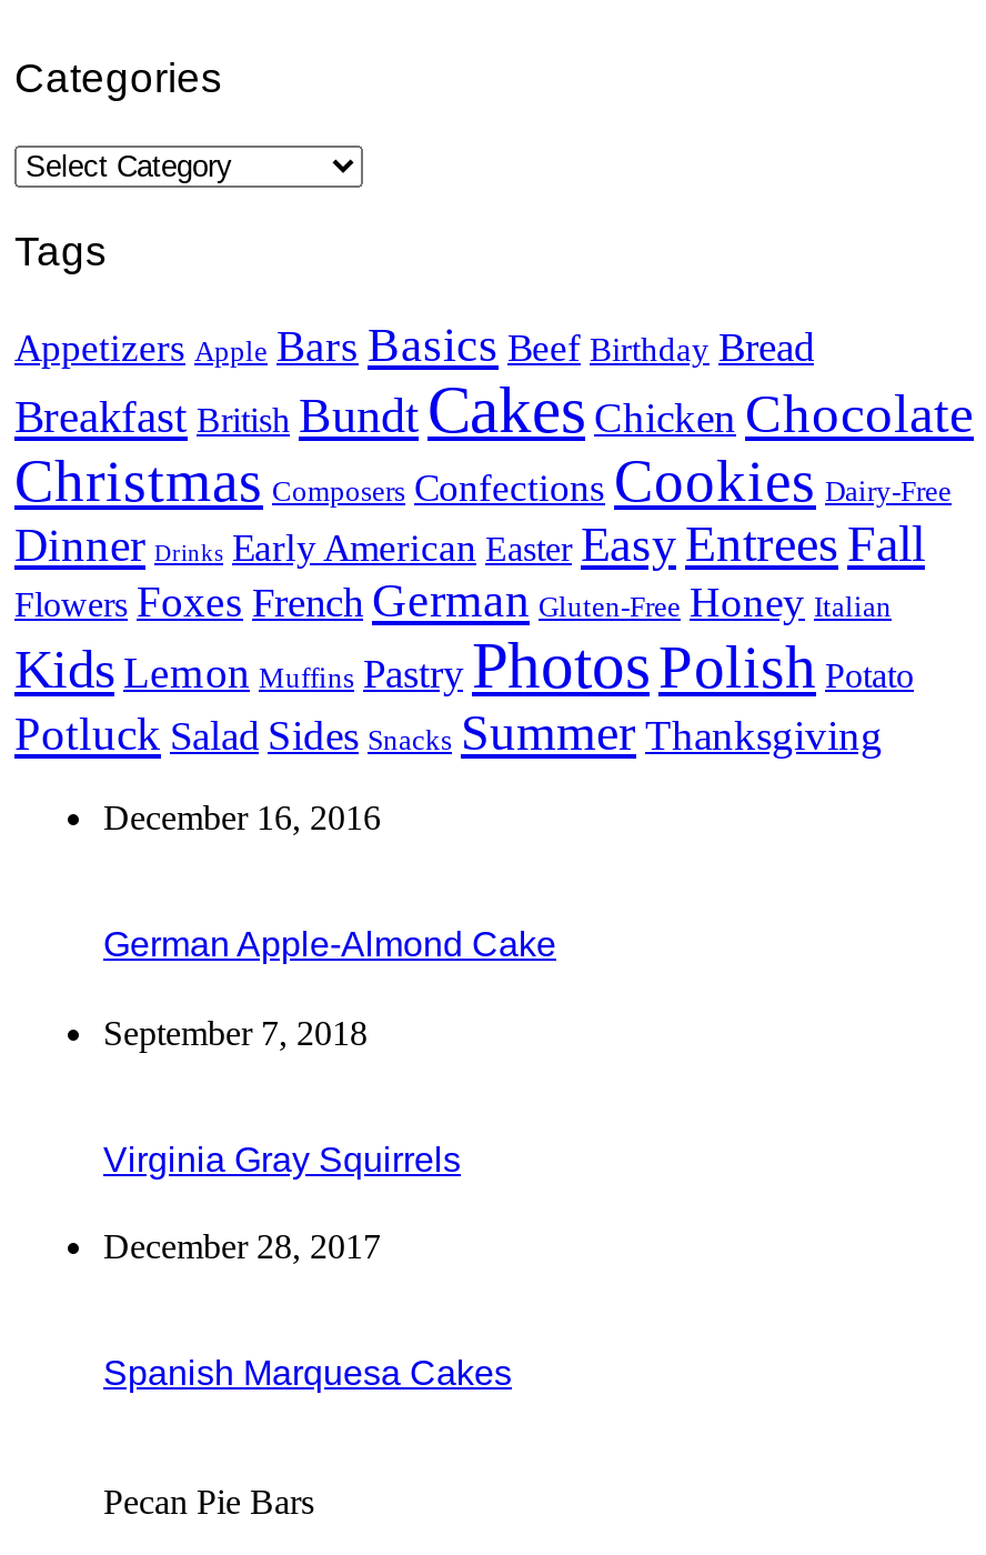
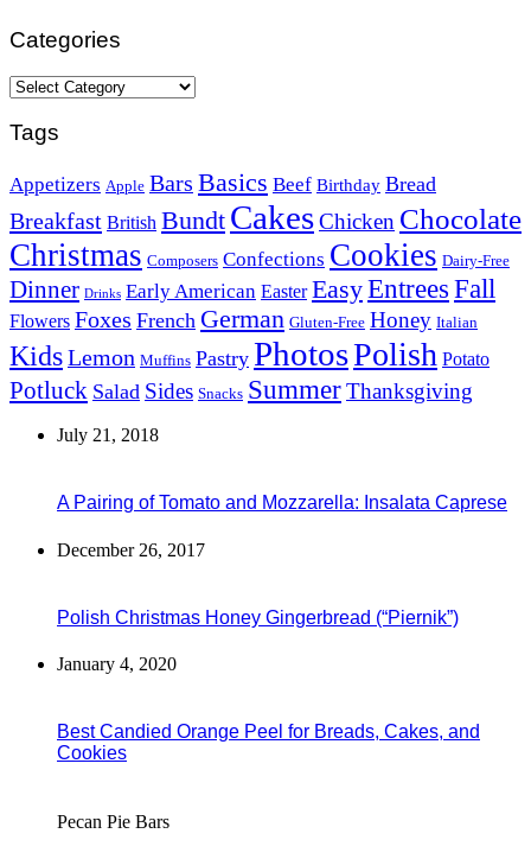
- December 16, 2016
+ July 21, 2018

- German Apple-Almond Cake
+ A Pairing of Tomato and Mozzarella: Insalata Caprese

- September 7, 2018
+ December 26, 2017

- Virginia Gray Squirrels
+ Polish Christmas Honey Gingerbread (“Piernik”)

- December 28, 2017
+ January 4, 2020

- Spanish Marquesa Cakes
+ Best Candied Orange Peel for Breads, Cakes, and
+ Cookies
